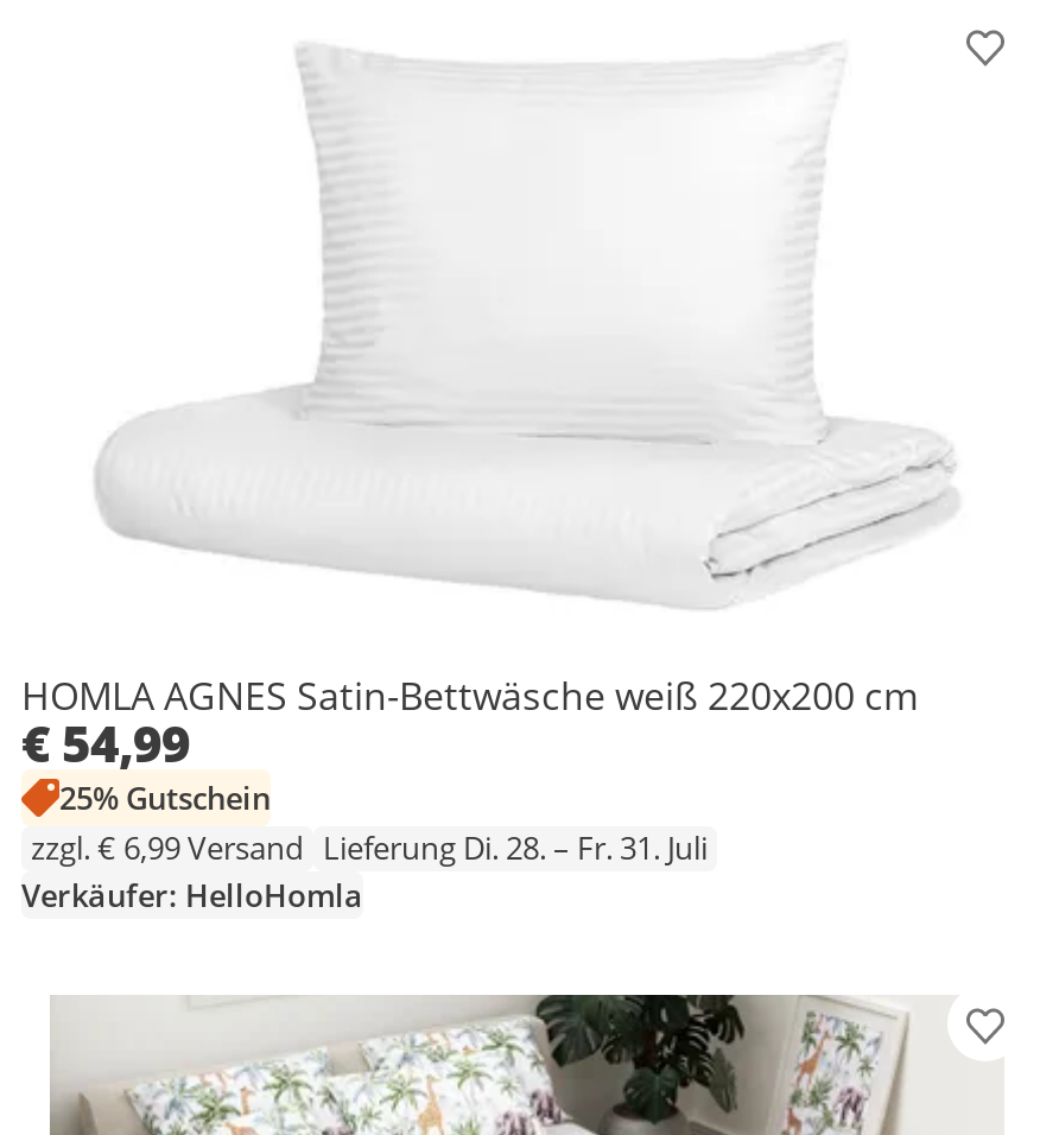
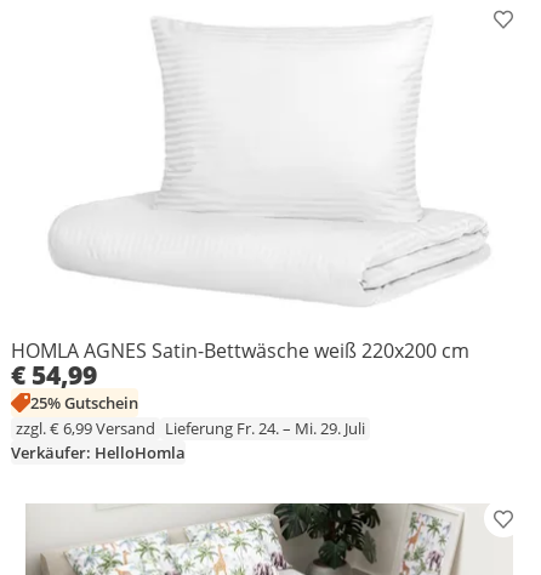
- zzgl. € 6,99 Versand Lieferung Di. 28. – Fr. 31. Juli
+ zzgl. € 6,99 Versand Lieferung Fr. 24. – Mi. 29. Juli
